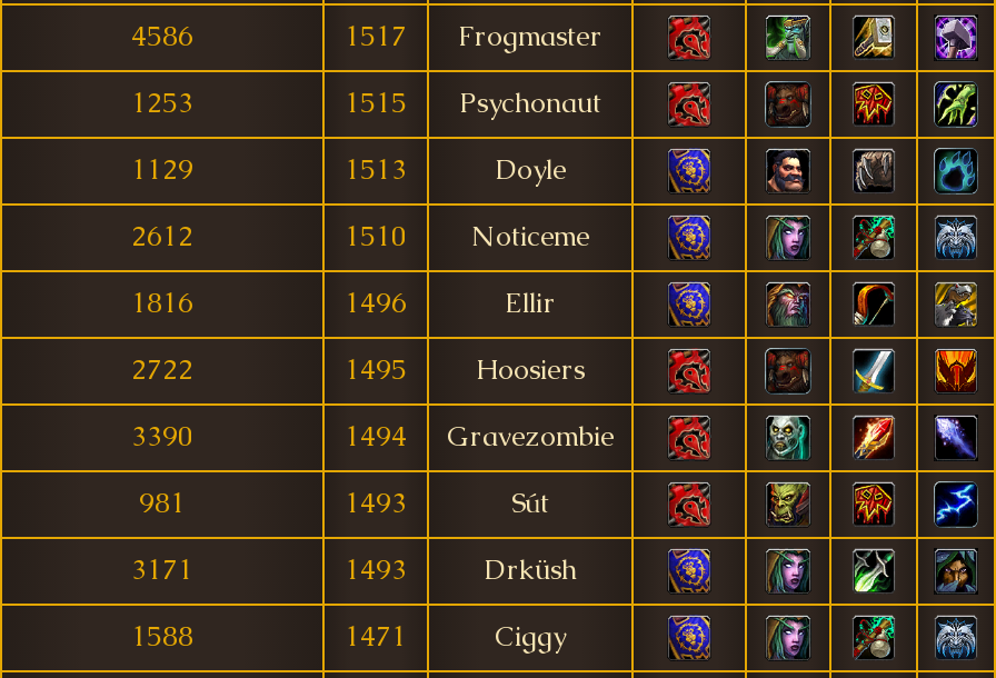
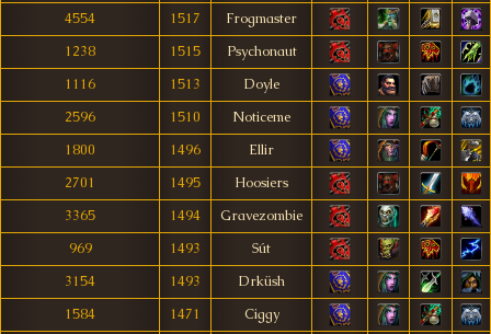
- 4586
+ 4554

- 1253
+ 1238

- 1129
+ 1116

- 2612
+ 2596

- 1816
+ 1800

- 2722
+ 2701

- 3390
+ 3365

- 981
+ 969

- 3171
+ 3154

- 1588
+ 1584
